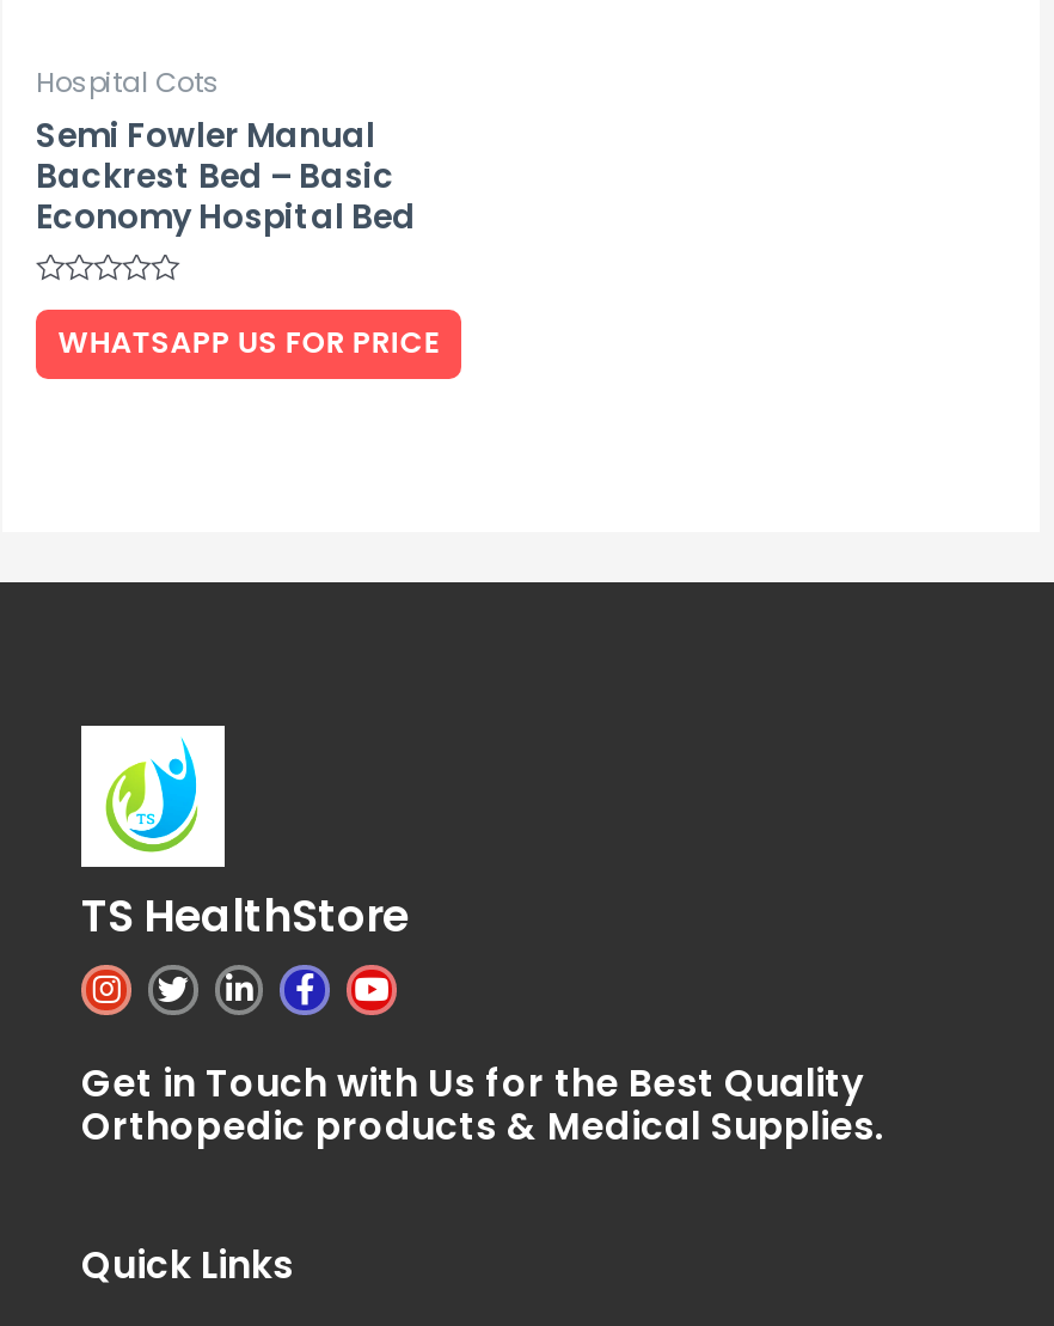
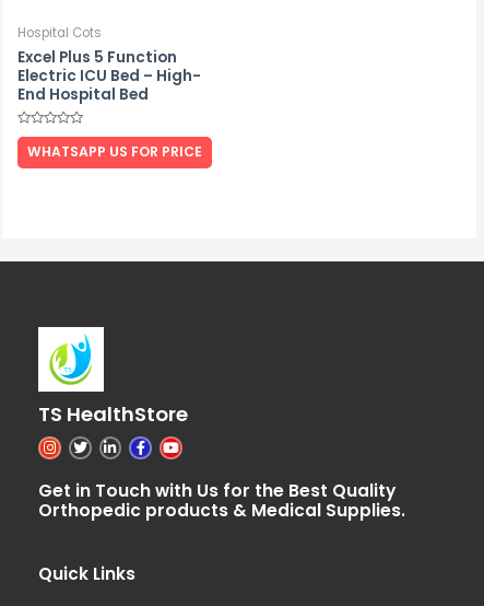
- Semi Fowler Manual
- Backrest Bed – Basic
- Economy Hospital Bed
+ Excel Plus 5 Function
+ Electric ICU Bed – High-
+ End Hospital Bed
